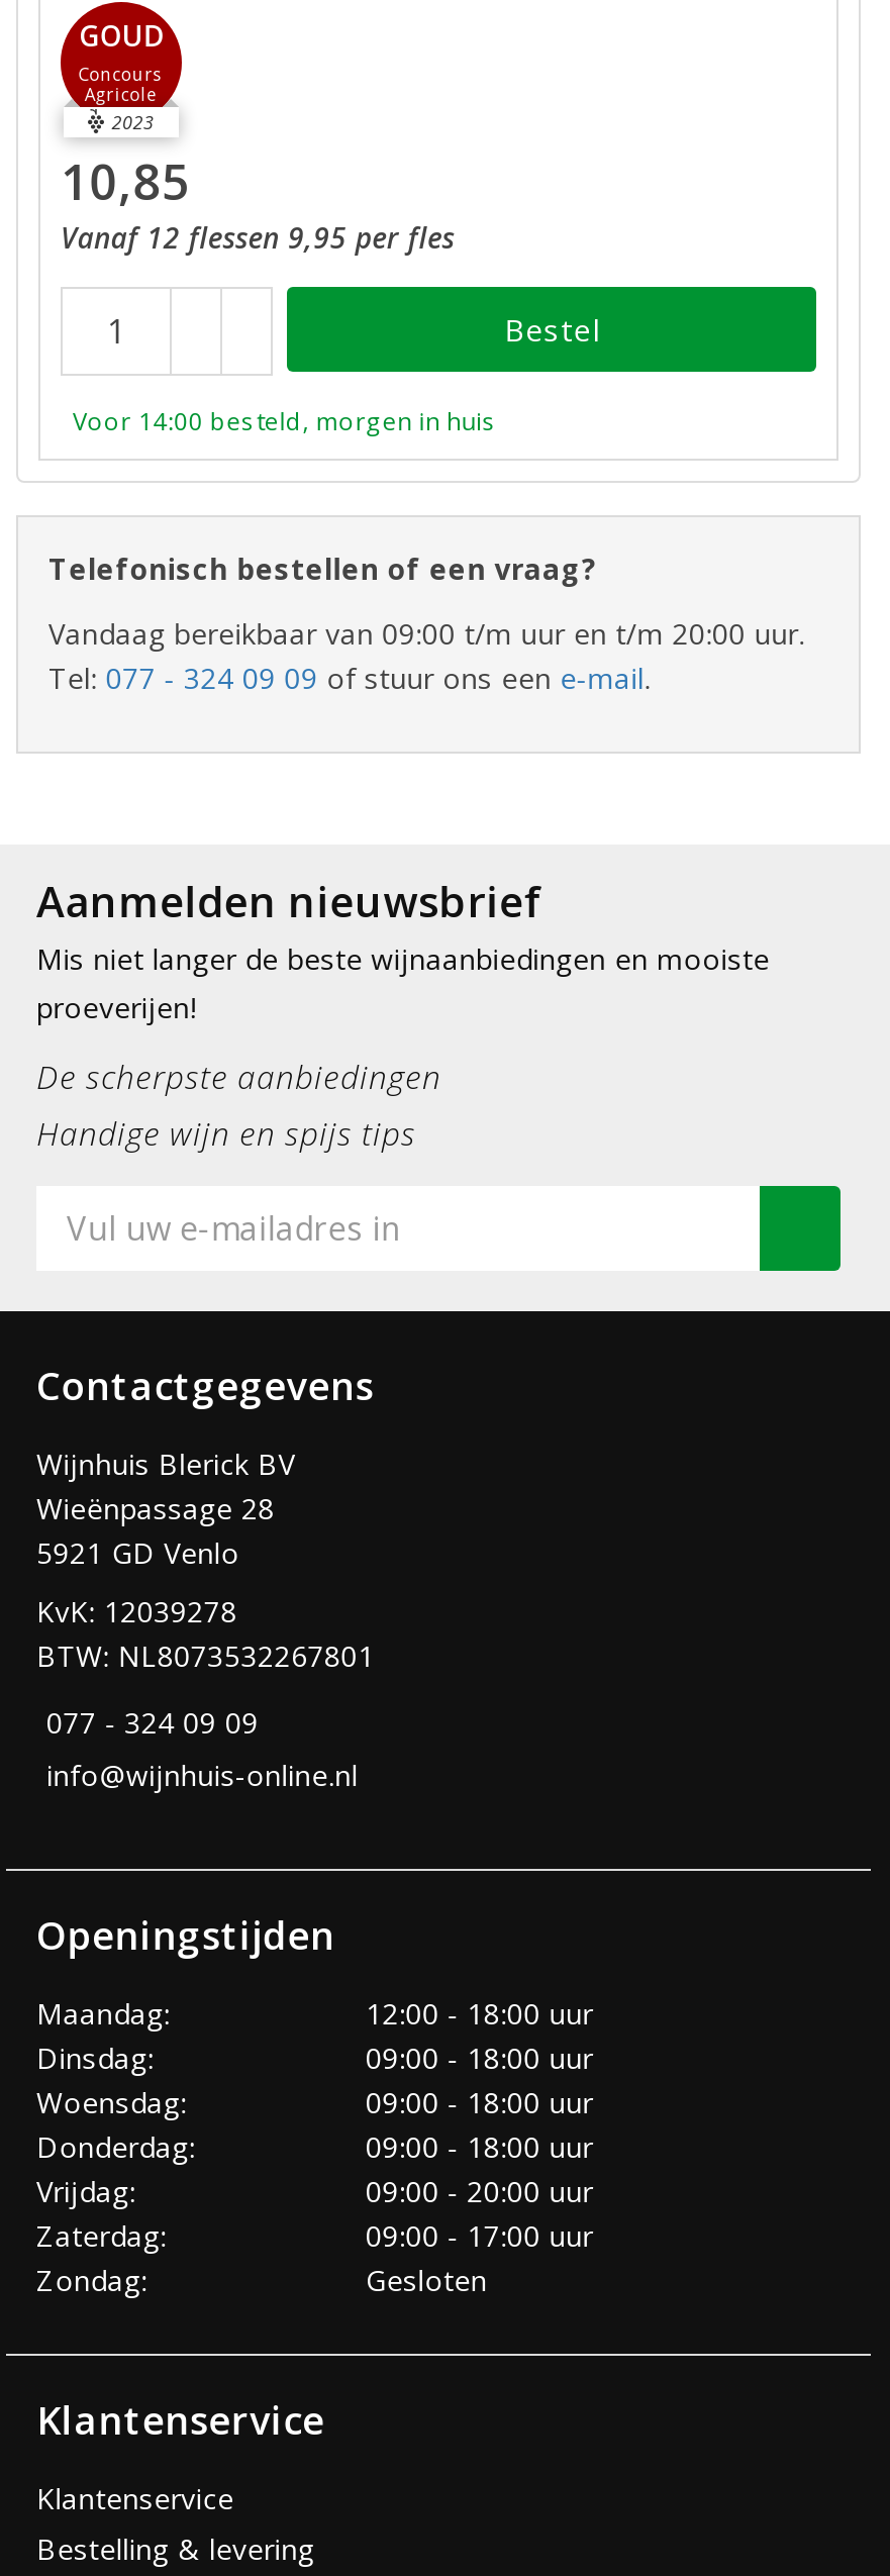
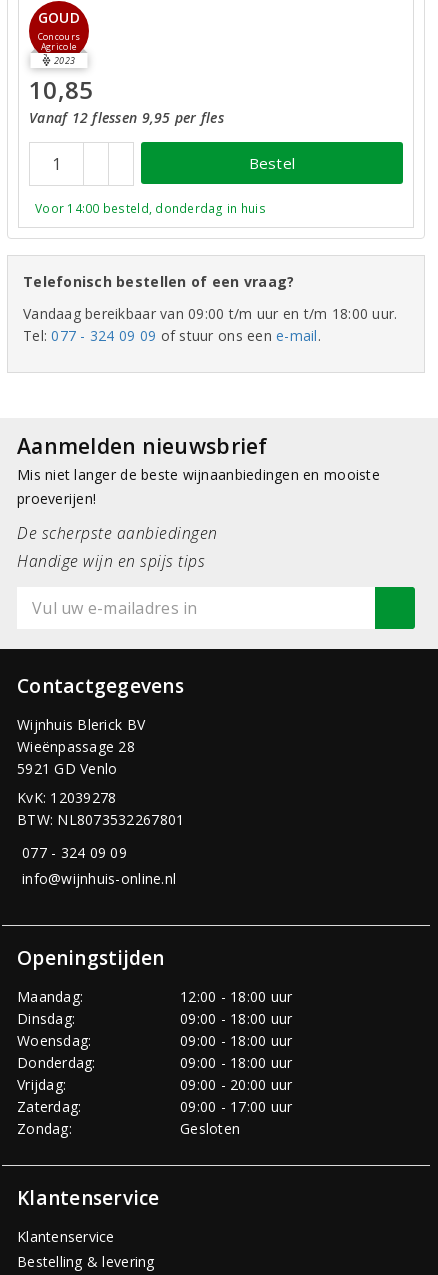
- Voor 14:00 besteld, morgen in huis
+ Voor 14:00 besteld, donderdag in huis

- Vandaag bereikbaar van 09:00 t/m uur en t/m 20:00 uur.
+ Vandaag bereikbaar van 09:00 t/m uur en t/m 18:00 uur.
